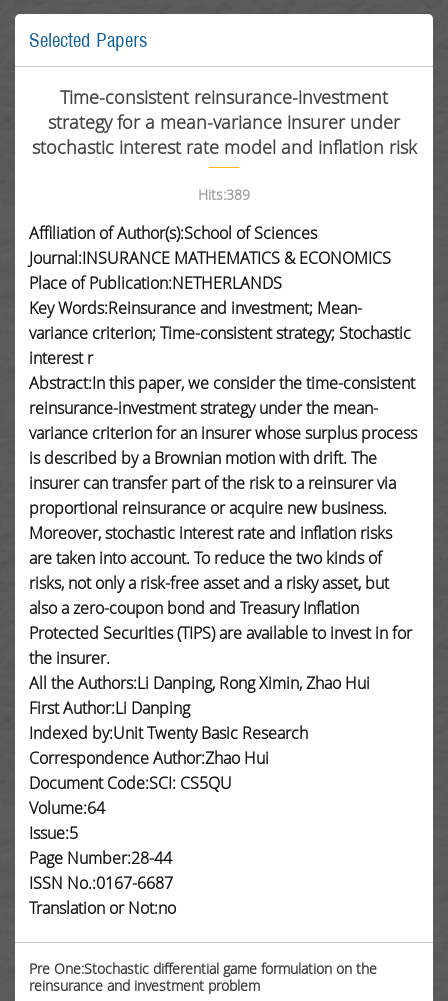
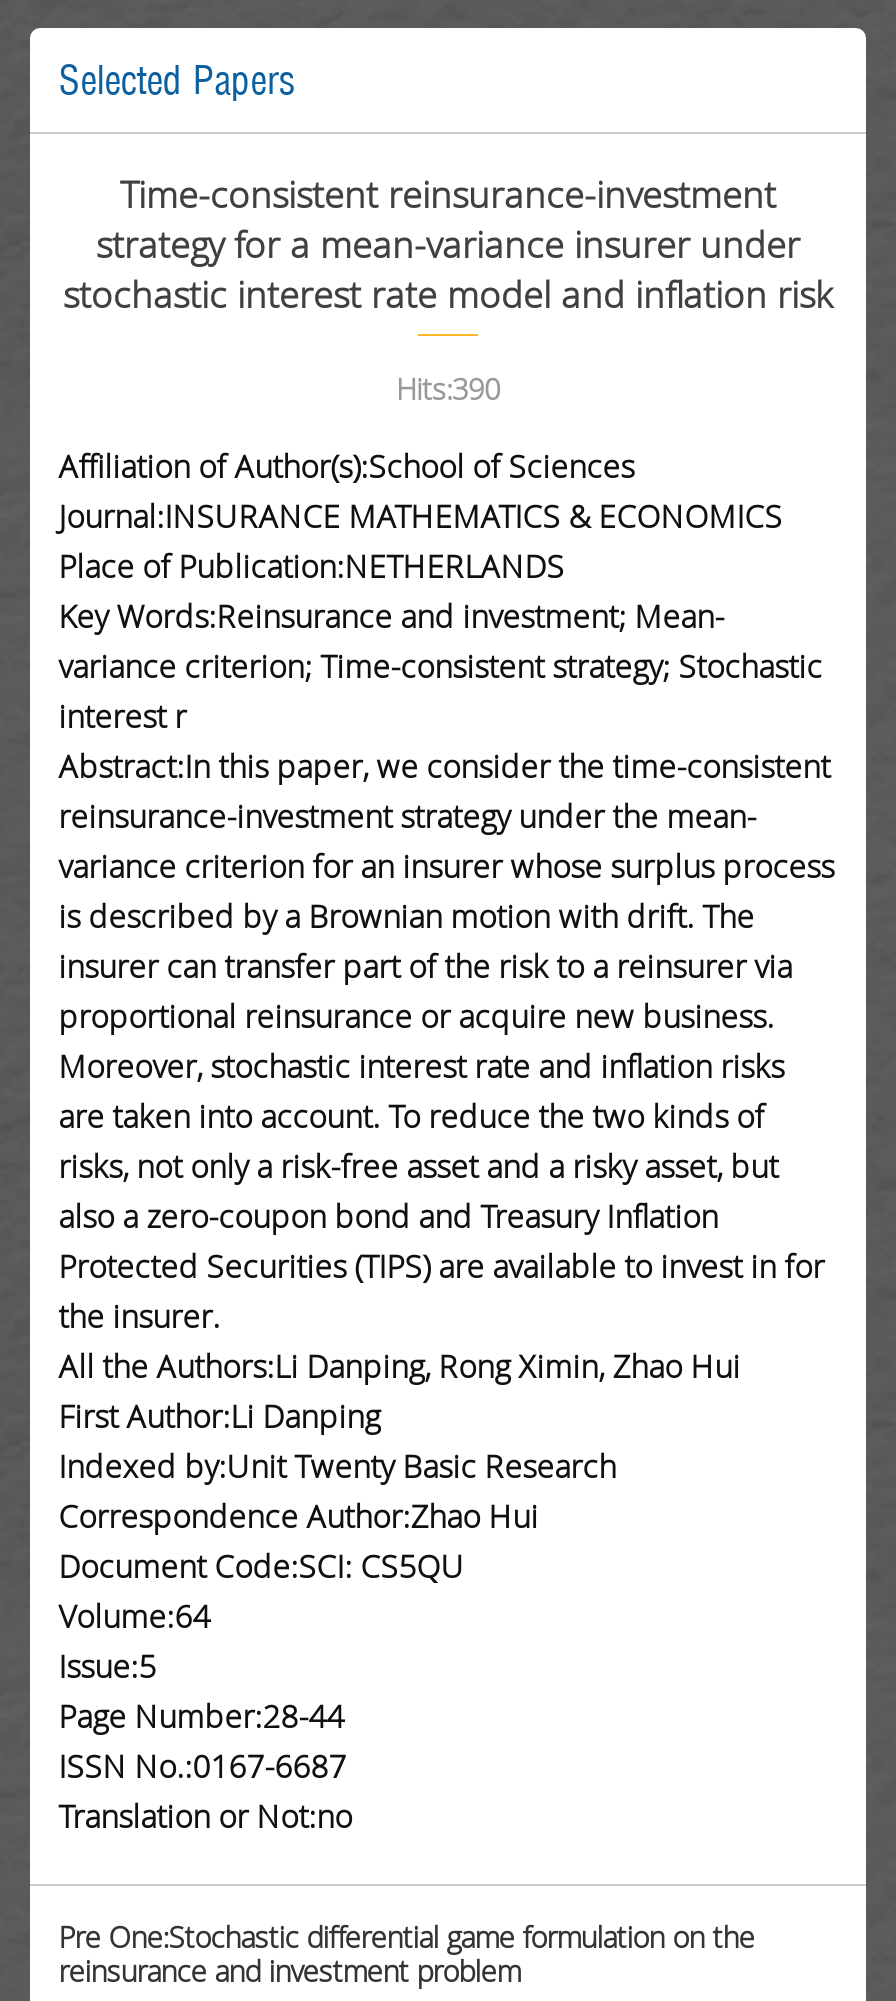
- Hits:389
+ Hits:390
